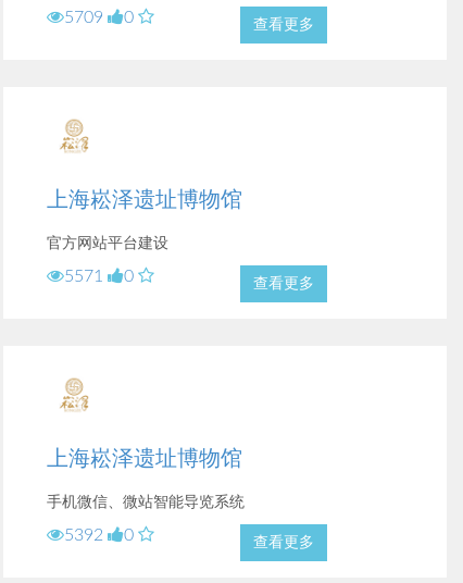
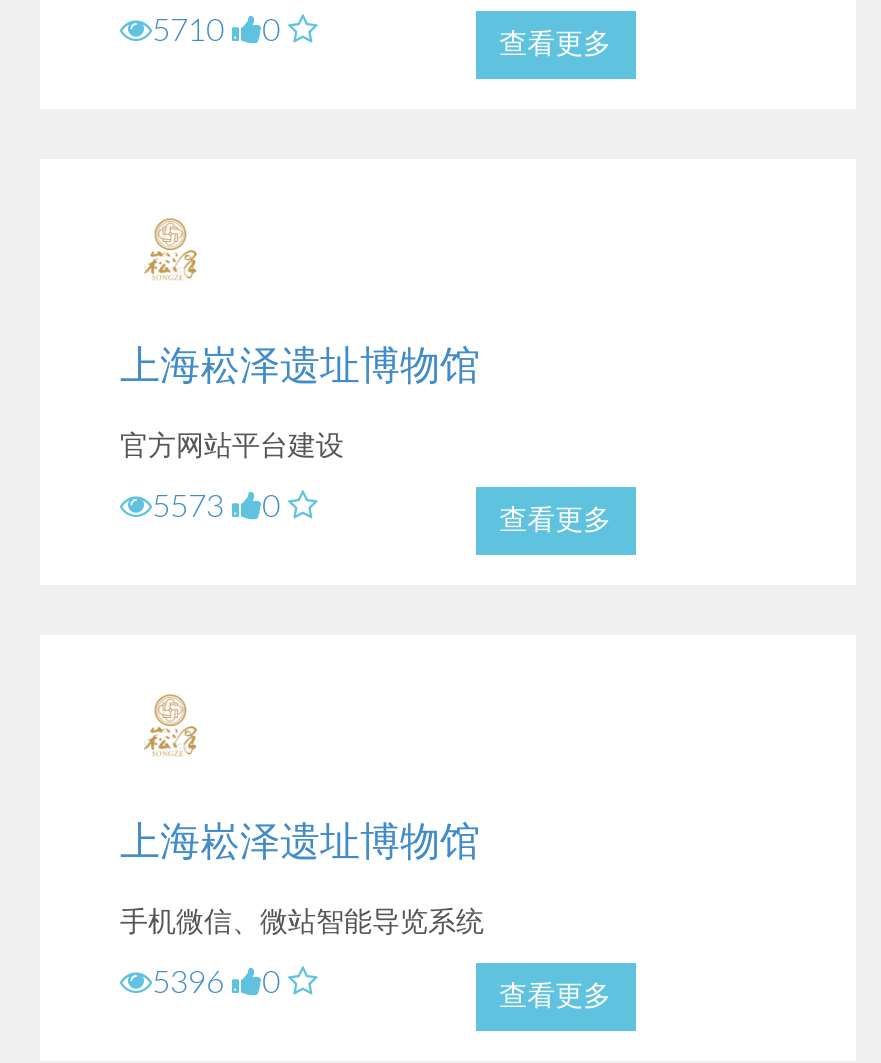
- 5709
+ 5710

- 5571
+ 5573

- 5392 0
+ 5396 0
